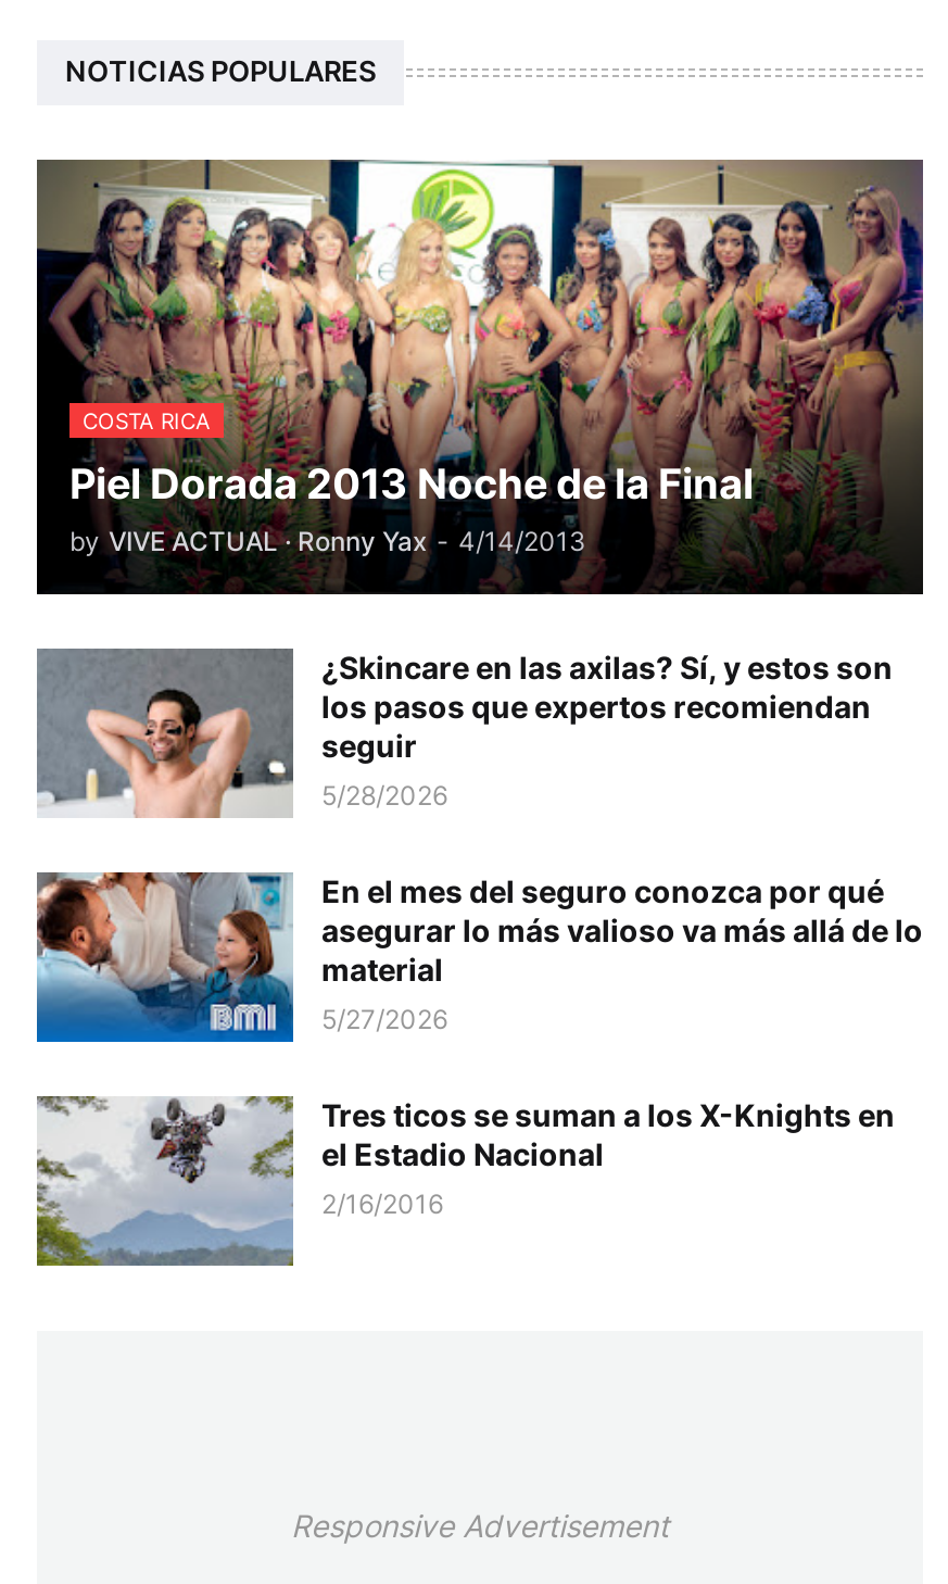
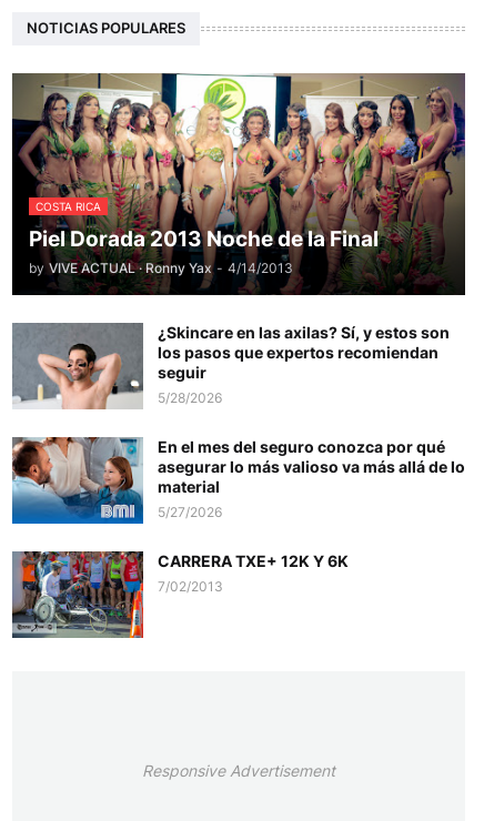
- [image]
- Tres ticos se suman a los X-Knights en
- el Estadio Nacional
- 2/16/2016
+ [image]
+ CARRERA TXE+ 12K Y 6K
+ 7/02/2013
